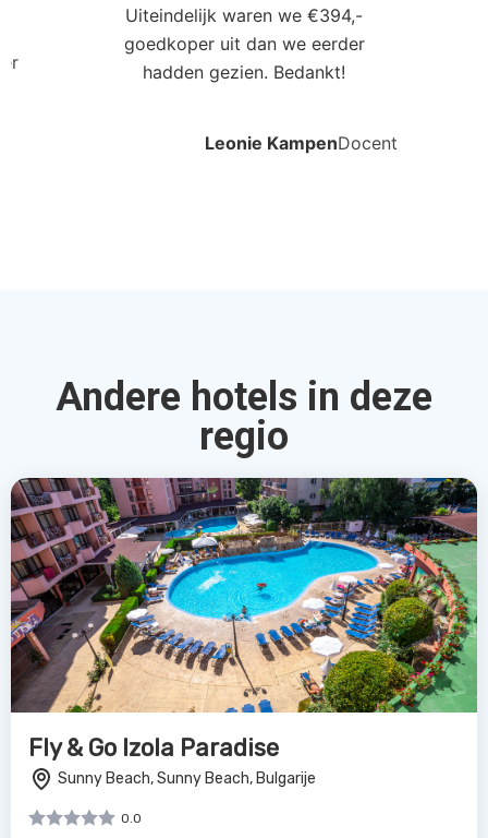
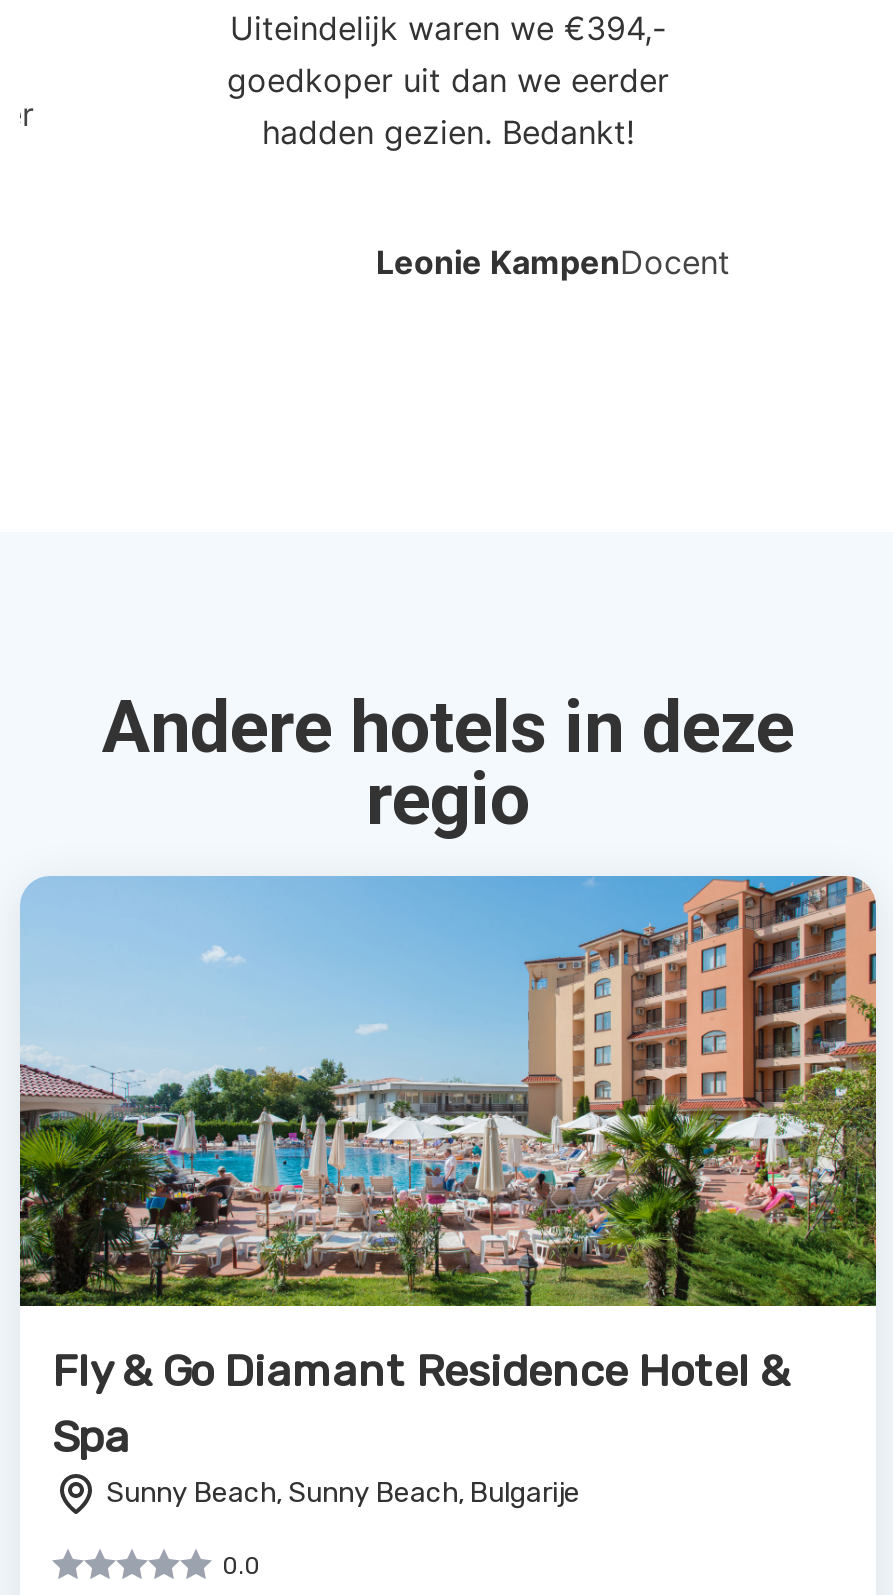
- [image]
- Fly & Go Izola Paradise
+ [image]
+ Fly & Go Diamant Residence Hotel &
+ Spa
